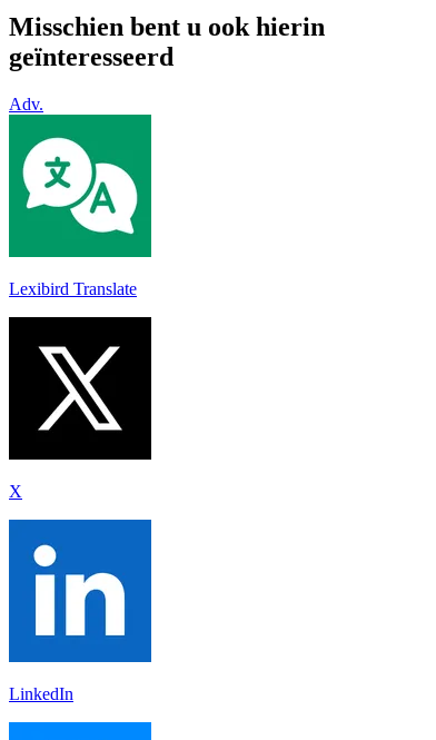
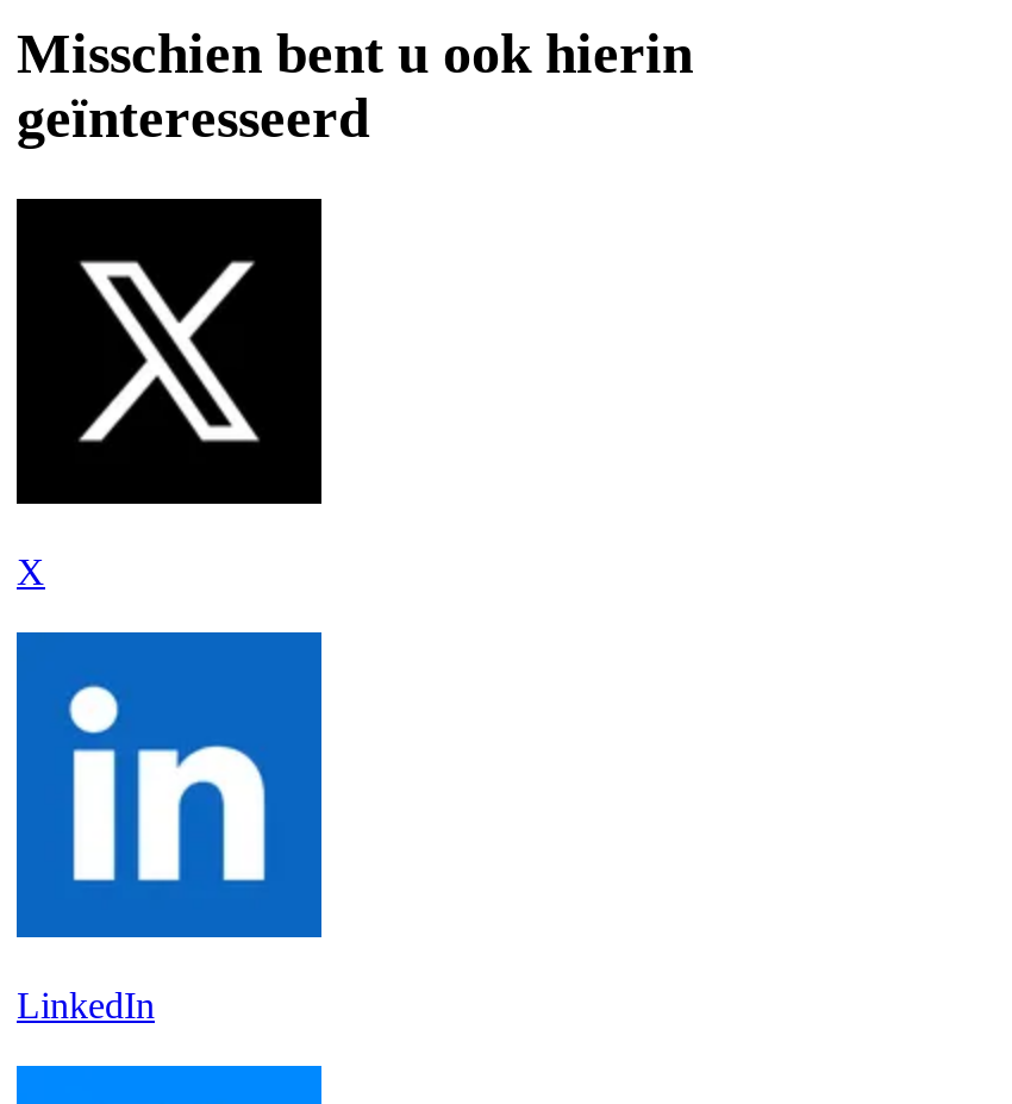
- Adv.

- [image]
- Lexibird Translate
